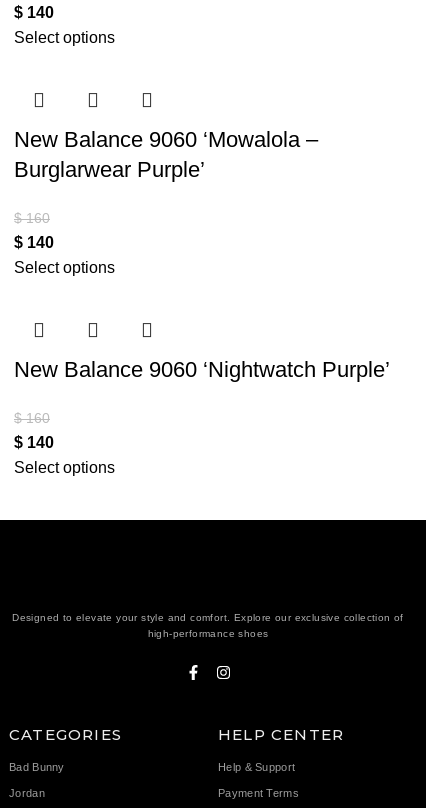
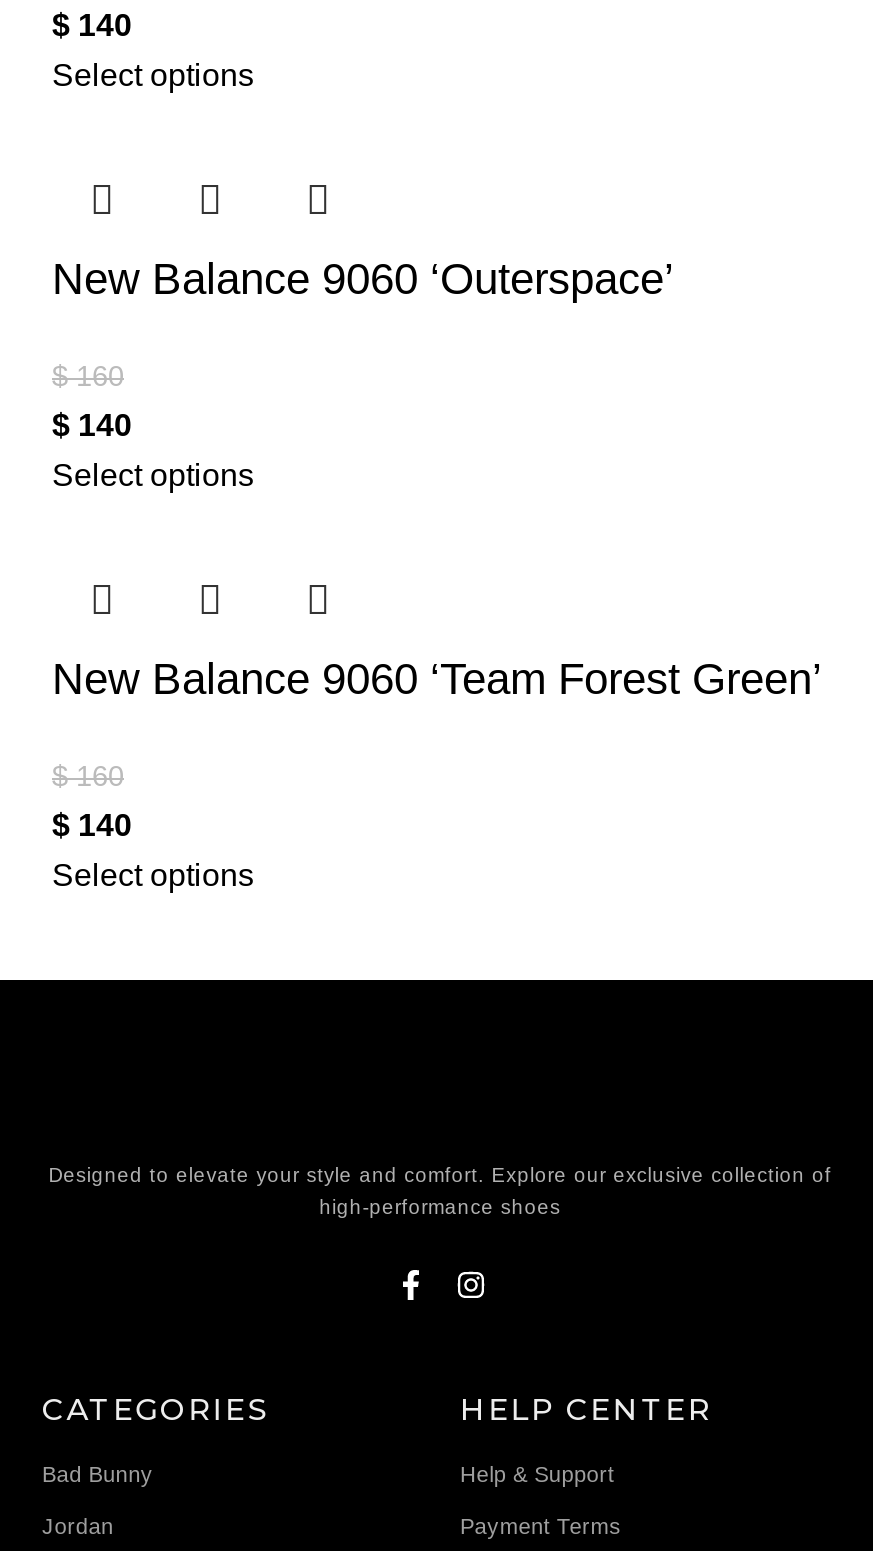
- New Balance 9060 ‘Mowalola –
- Burglarwear Purple’
+ New Balance 9060 ‘Outerspace’

- New Balance 9060 ‘Nightwatch Purple’
+ New Balance 9060 ‘Team Forest Green’
